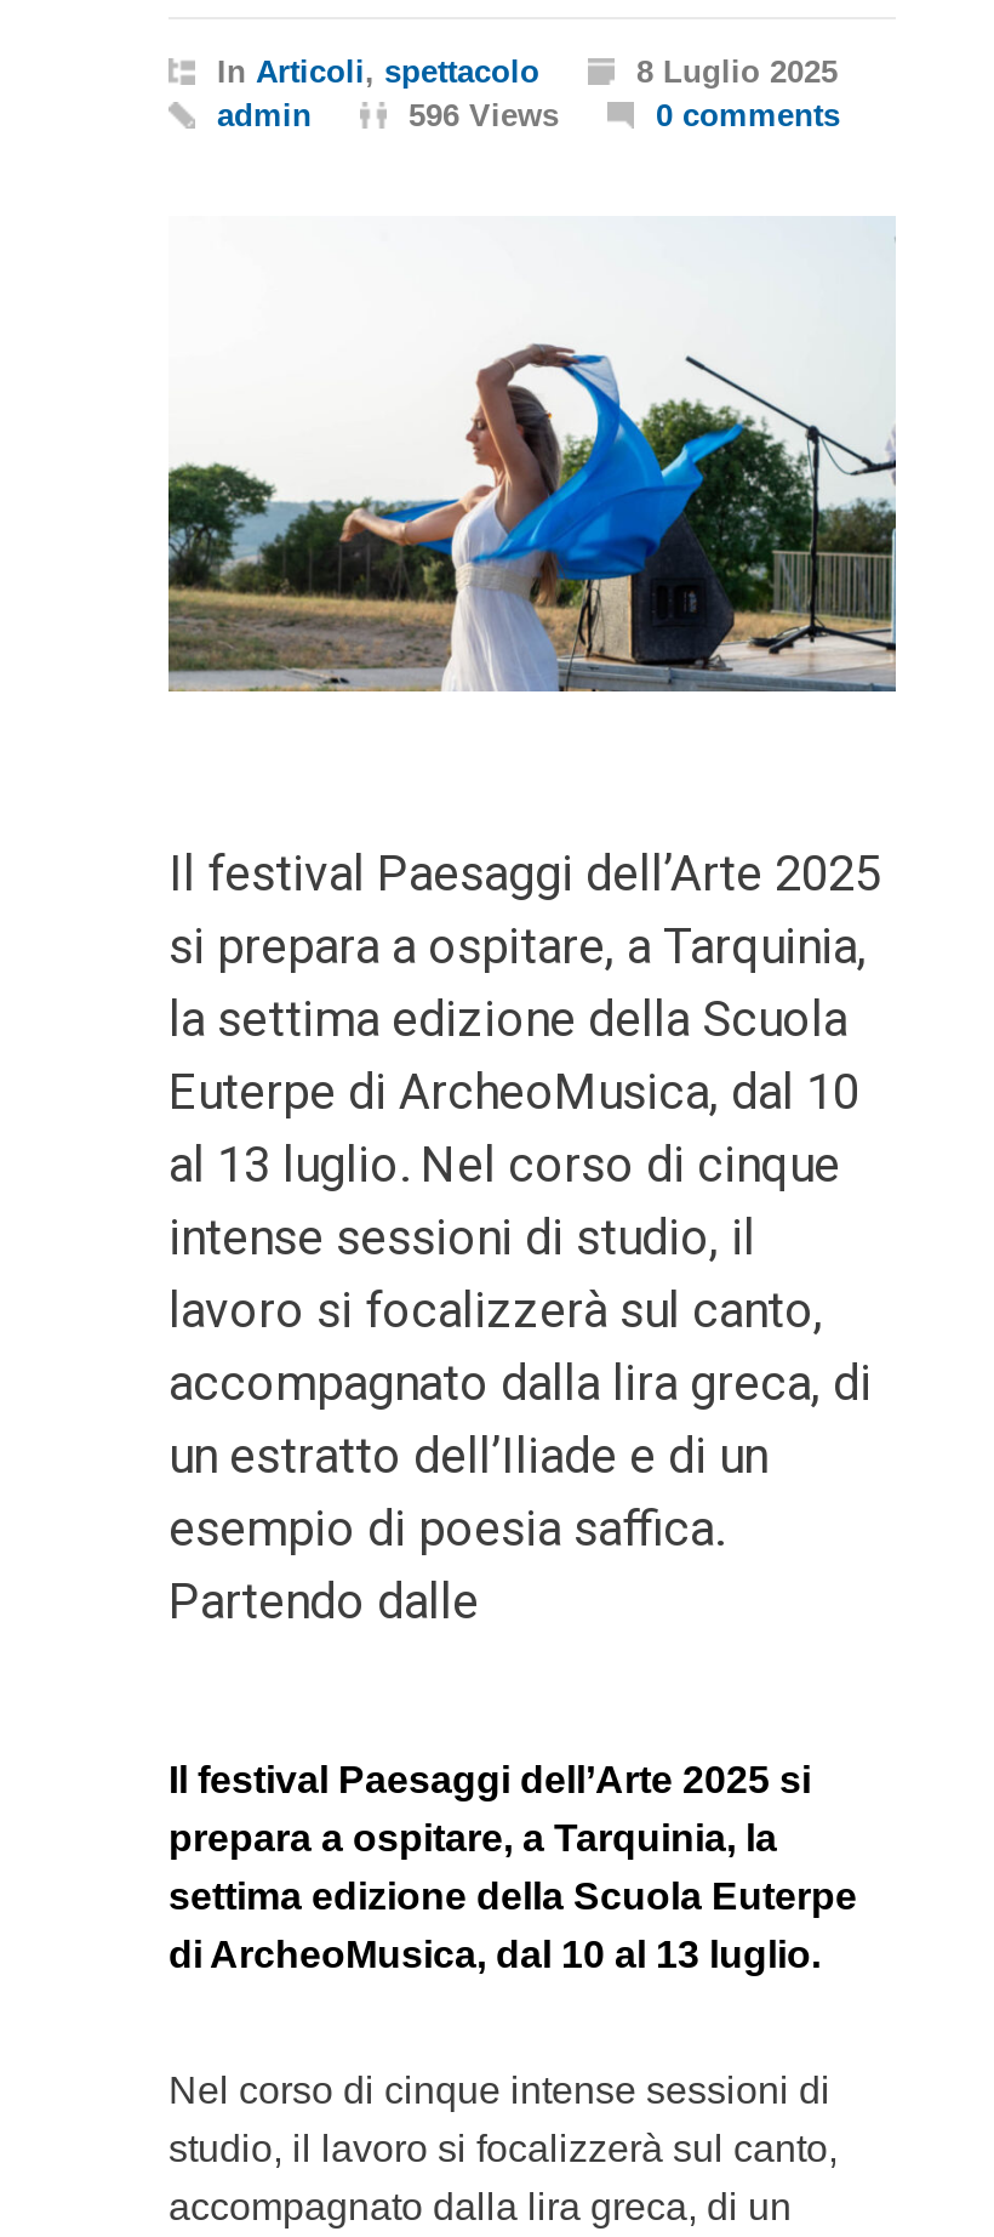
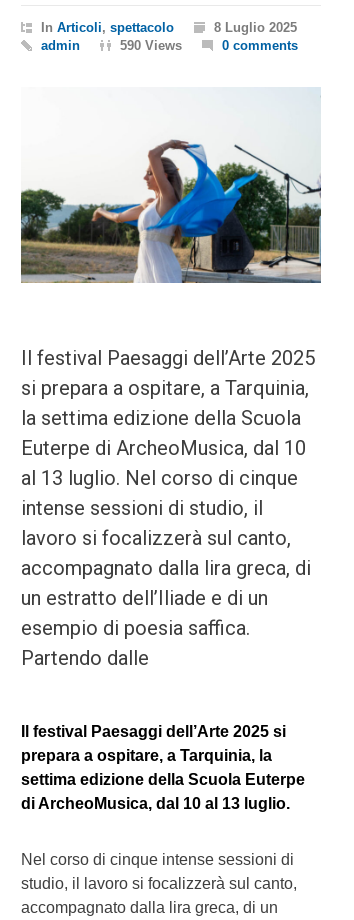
- 596 Views
+ 590 Views
